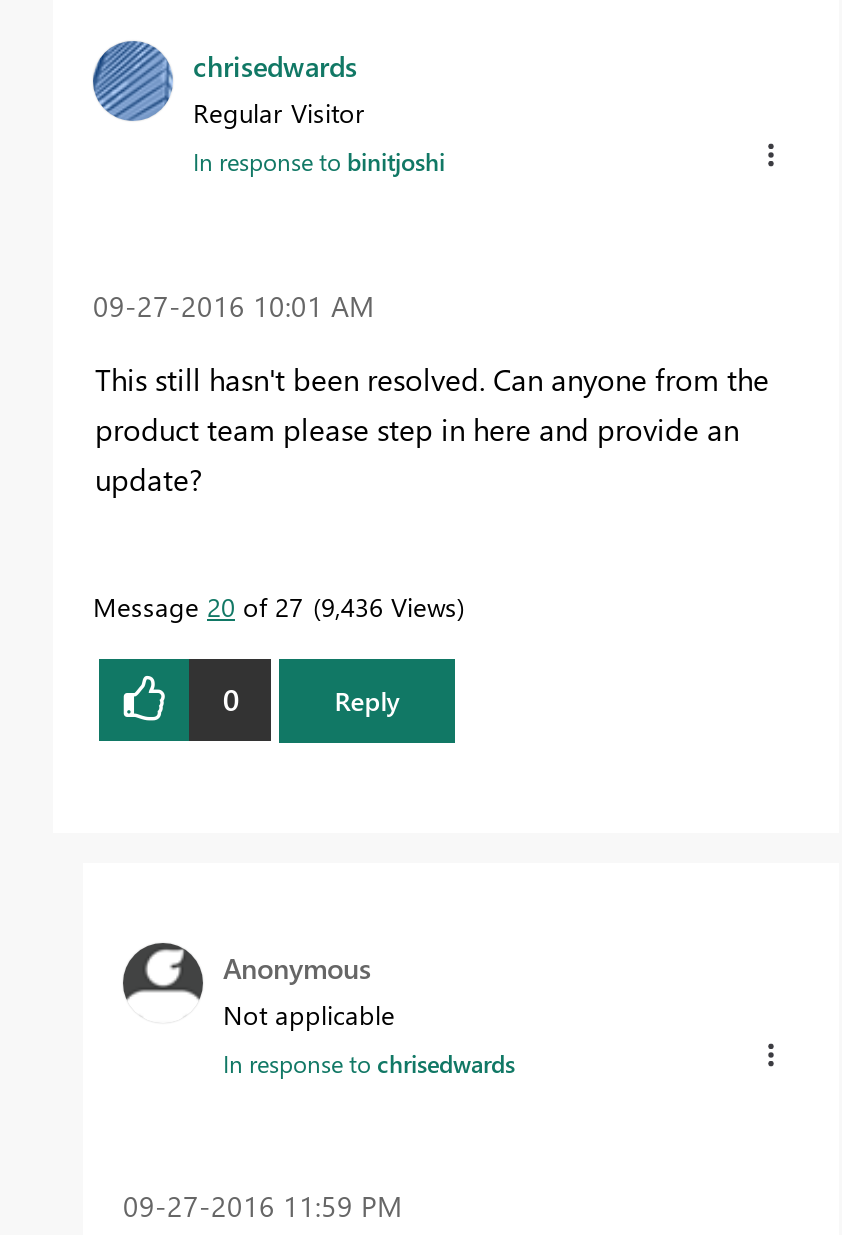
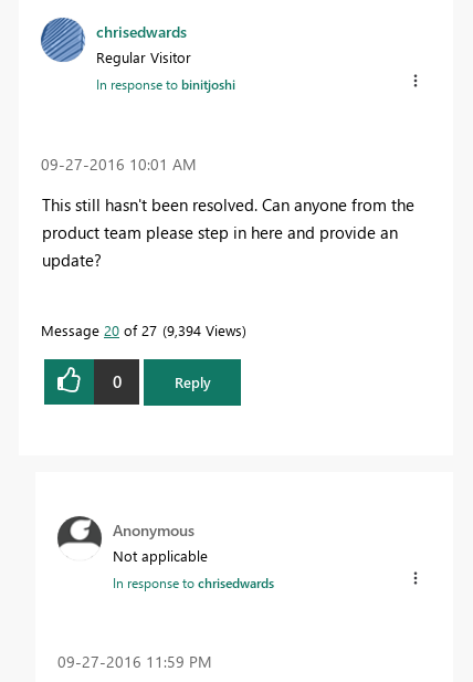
- Message 20 of 27 9,436 Views
+ Message 20 of 27 9,394 Views
